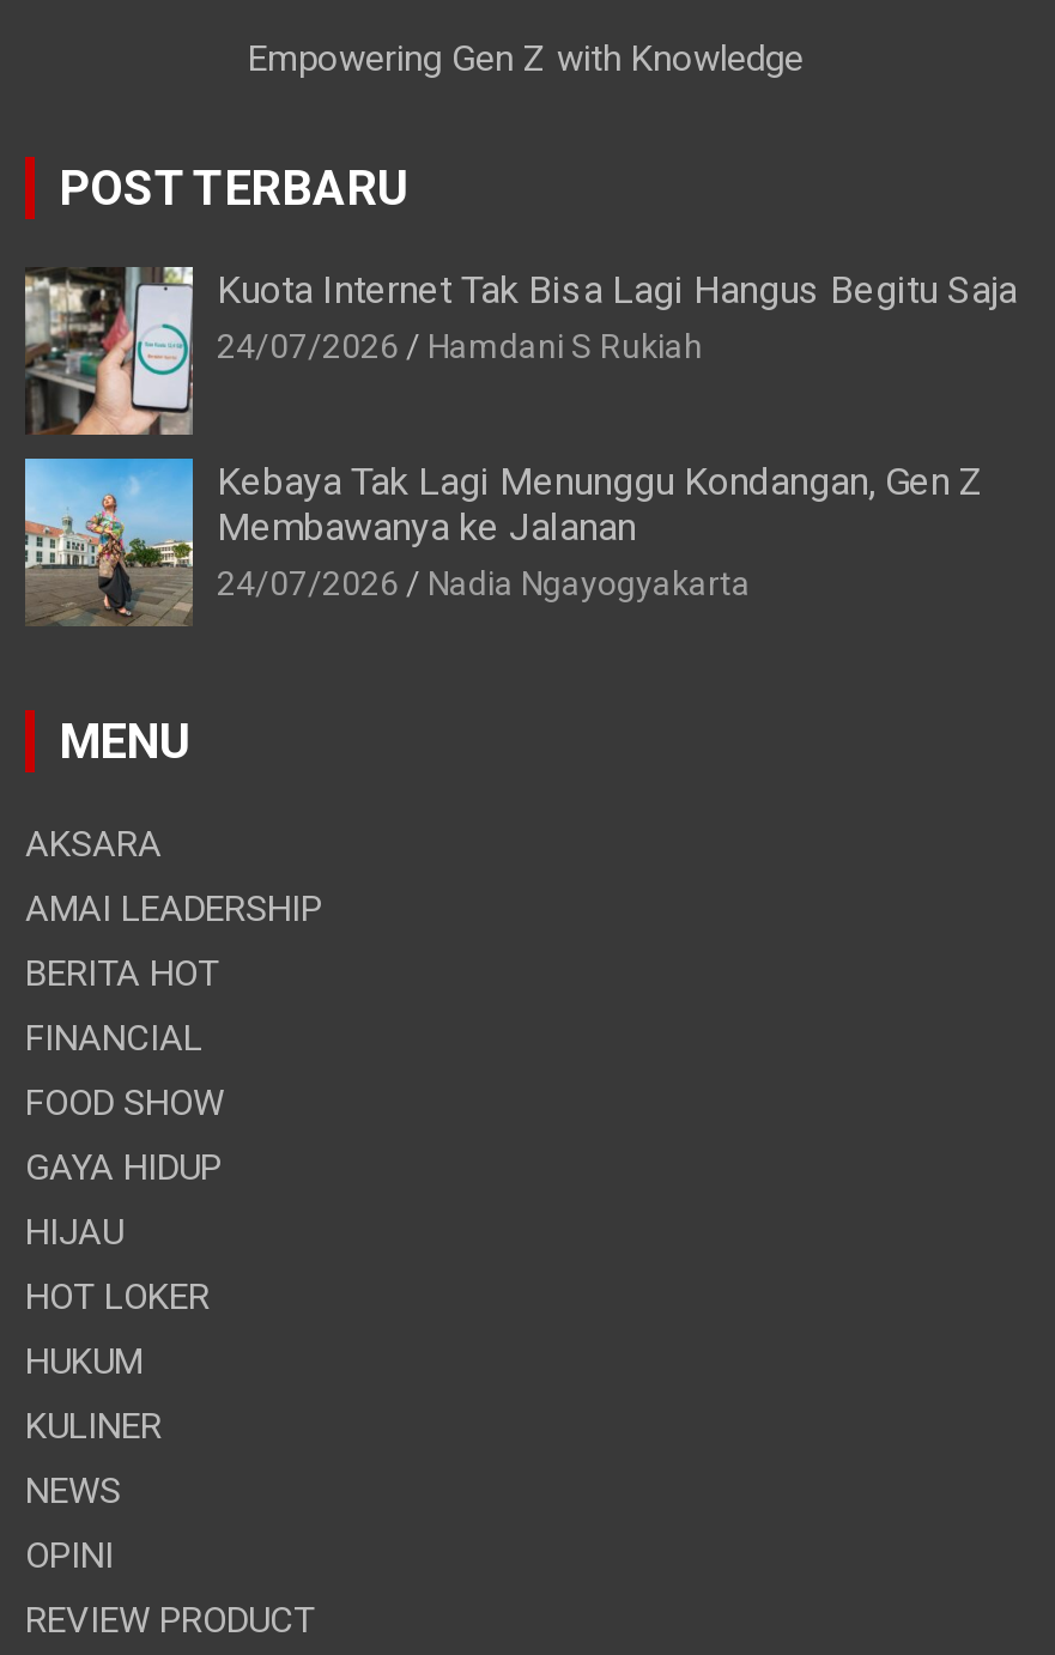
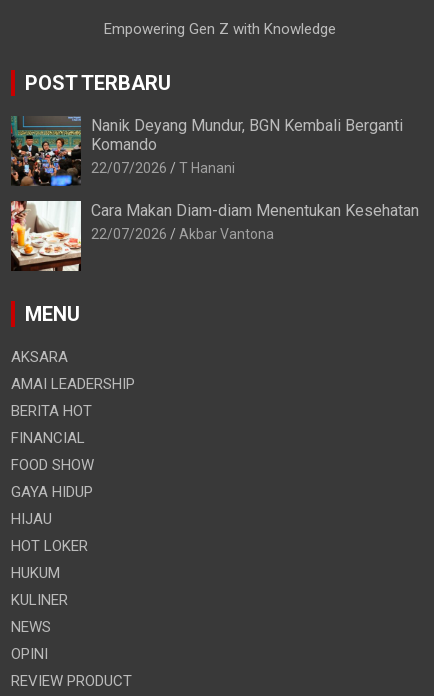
- [image]
- Kuota Internet Tak Bisa Lagi Hangus Begitu Saja
- 24/07/2026
- Hamdani S Rukiah
+ [image]
+ Nanik Deyang Mundur, BGN Kembali Berganti
+ Komando
+ 22/07/2026
+ T Hanani

- [image]
- Kebaya Tak Lagi Menunggu Kondangan, Gen Z
- Membawanya ke Jalanan
- 24/07/2026
- Nadia Ngayogyakarta
+ [image]
+ Cara Makan Diam-diam Menentukan Kesehatan
+ 22/07/2026
+ Akbar Vantona
